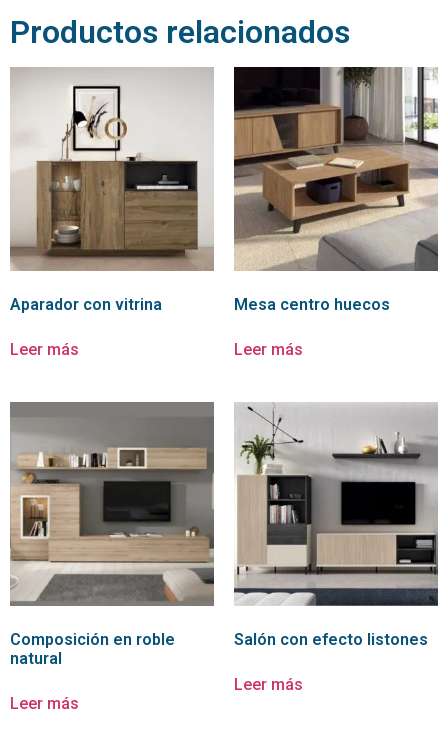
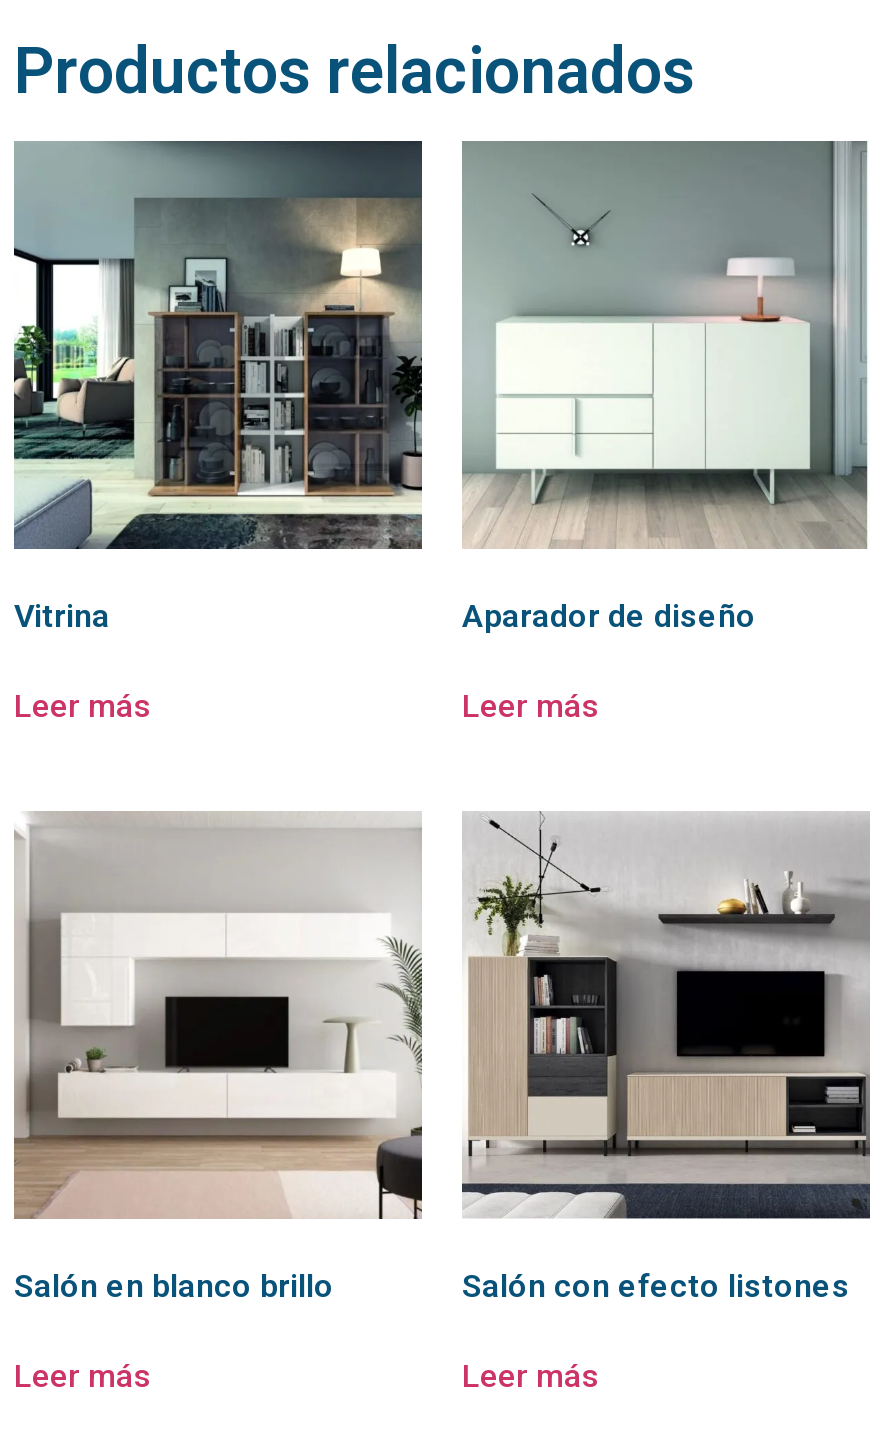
- [image]
- Aparador con vitrina
+ [image]
+ Vitrina

- [image]
- Mesa centro huecos
+ [image]
+ Aparador de diseño

- [image]
- Composición en roble
- natural
+ [image]
+ Salón en blanco brillo
